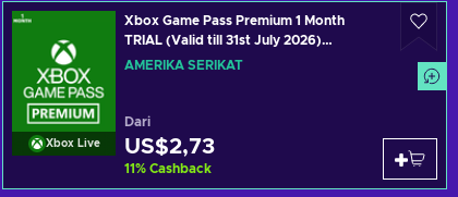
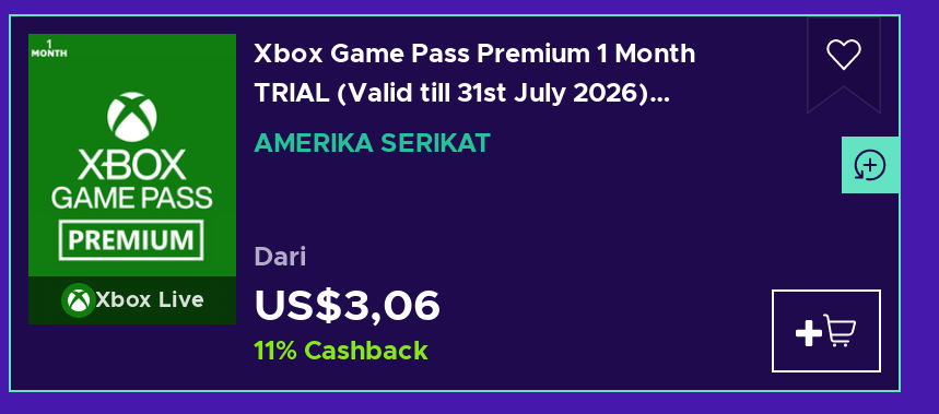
- US$2,73
+ US$3,06
